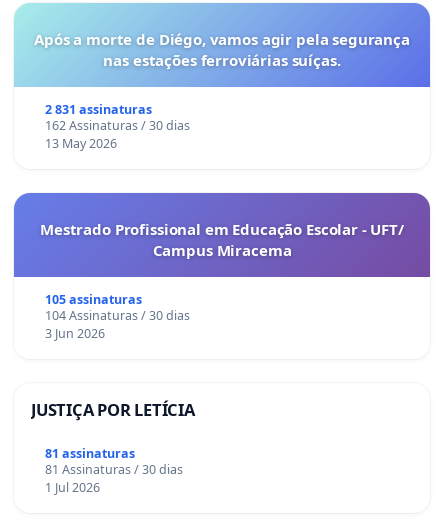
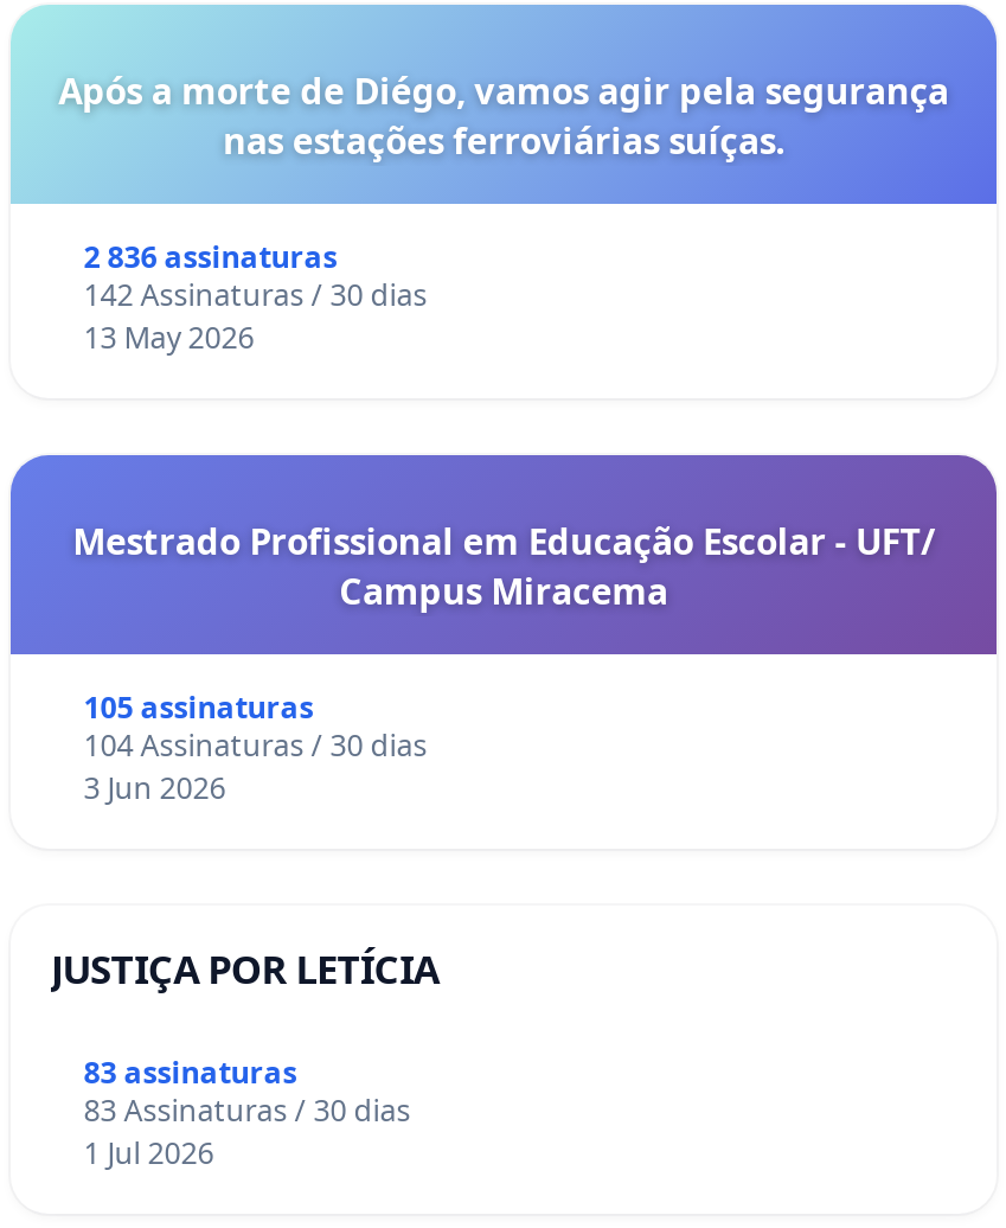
- 2 831 assinaturas
+ 2 836 assinaturas

- 162 Assinaturas / 30 dias
+ 142 Assinaturas / 30 dias

- 81 assinaturas
+ 83 assinaturas

- 81 Assinaturas / 30 dias
+ 83 Assinaturas / 30 dias
